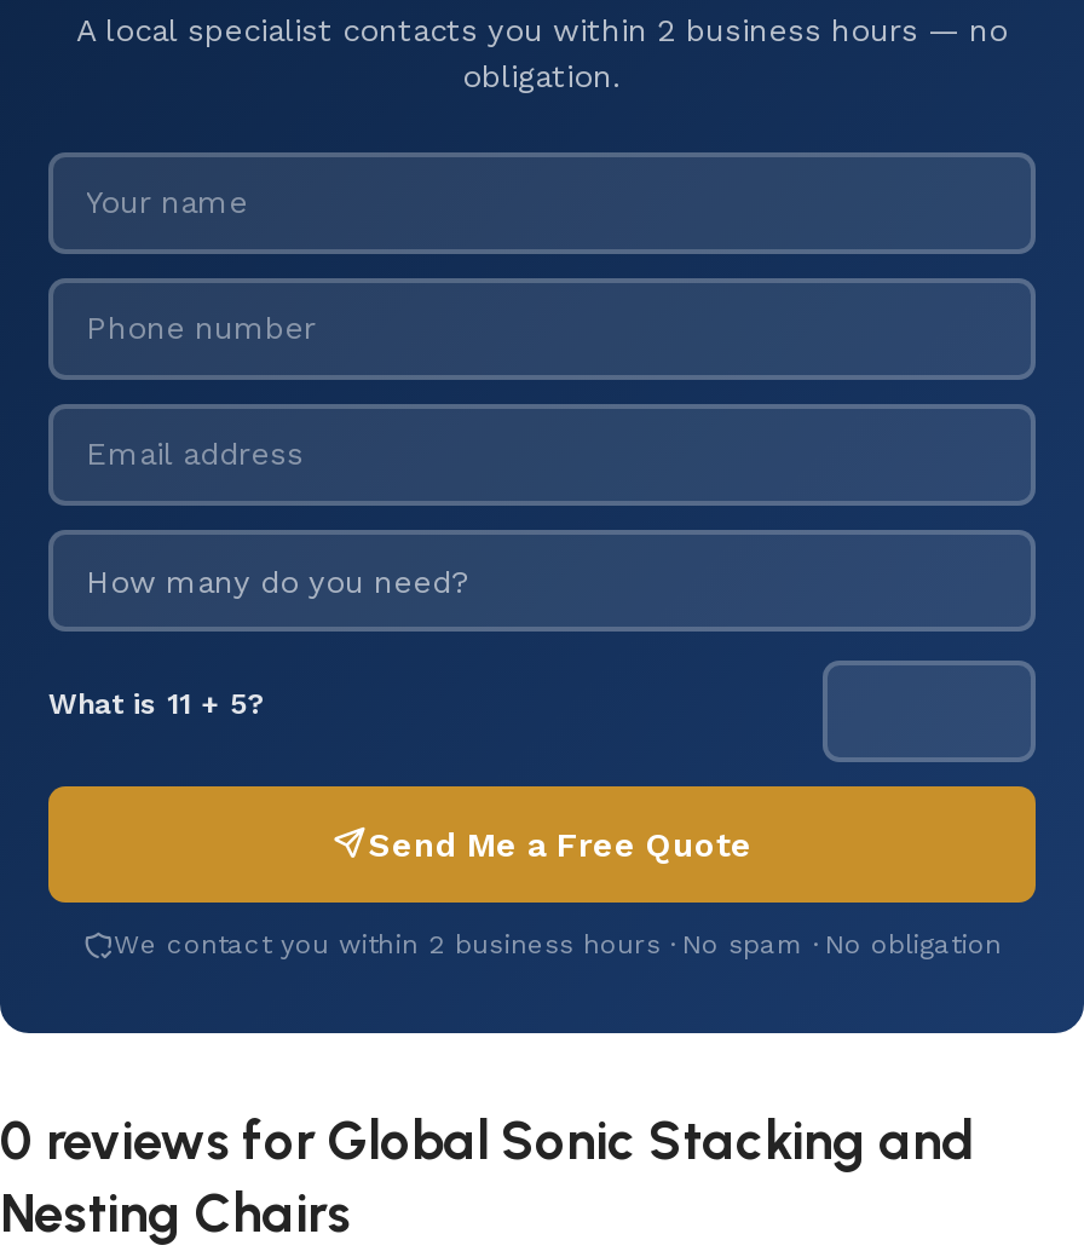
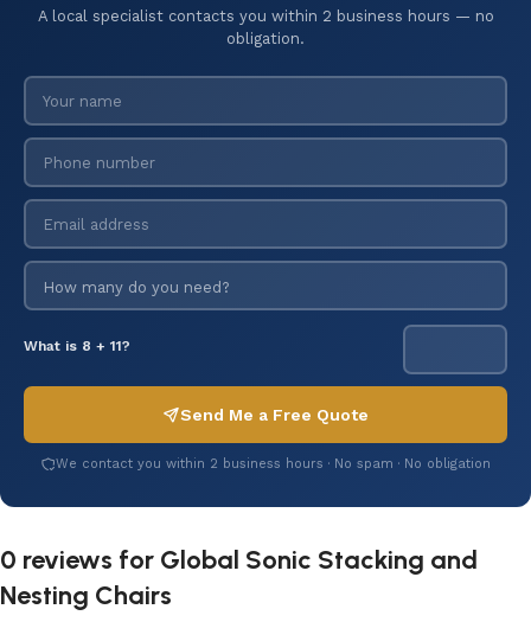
- What is 11 + 5?
+ What is 8 + 11?
